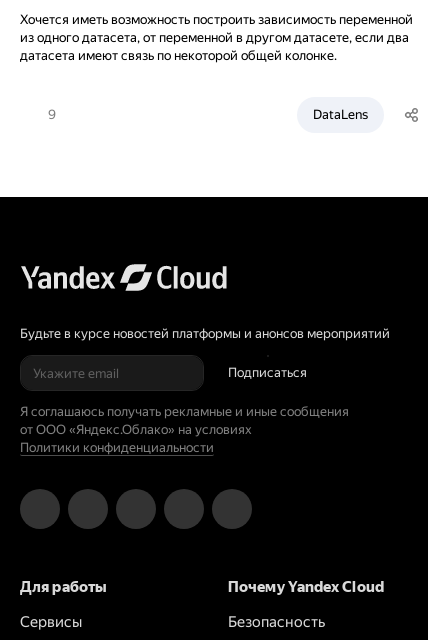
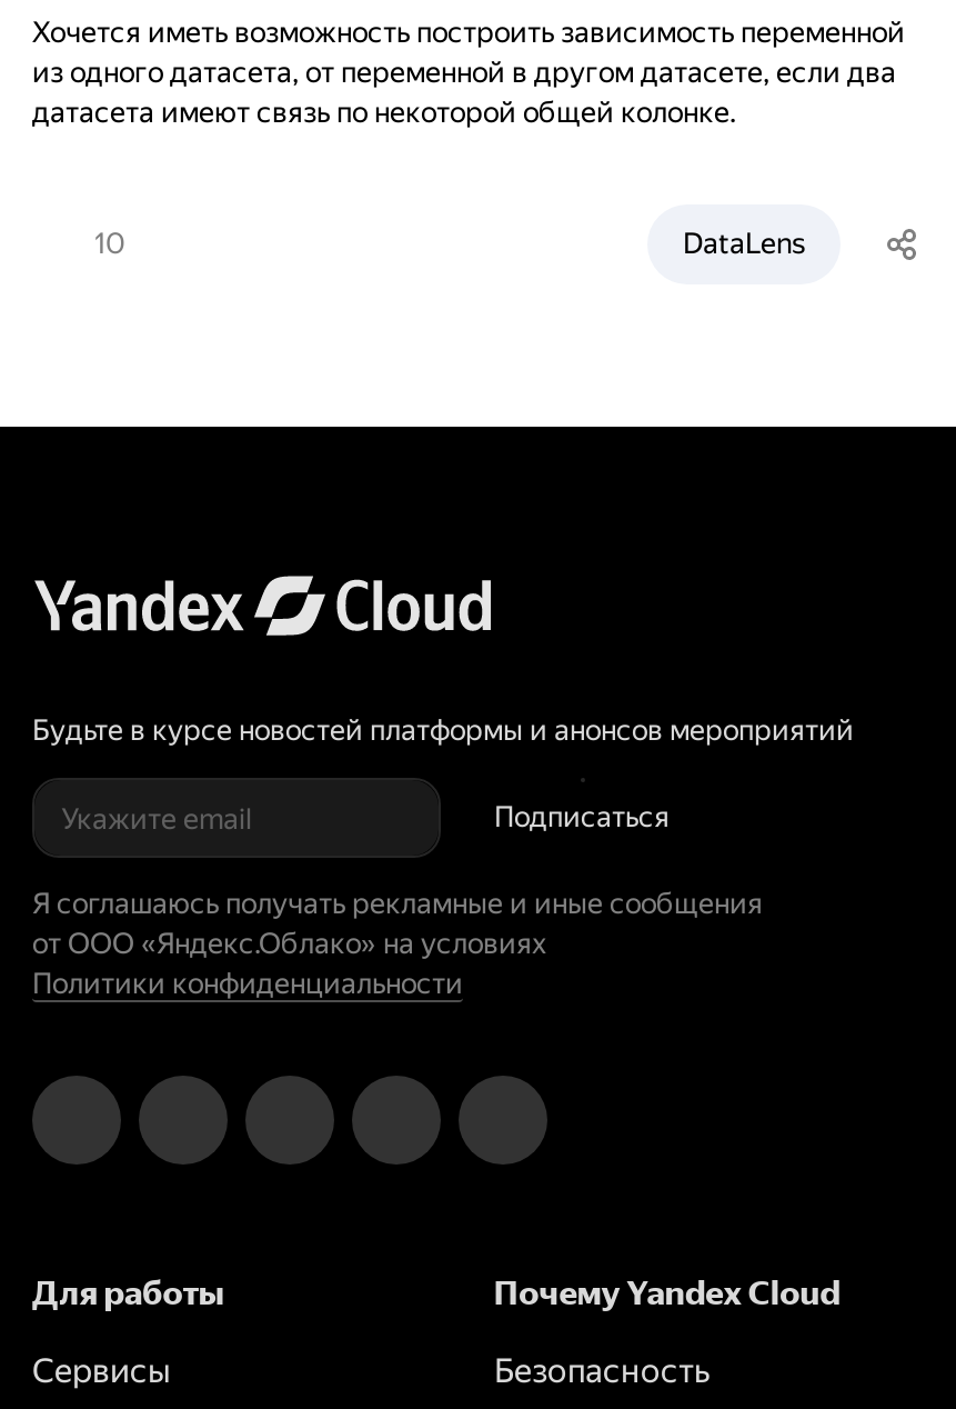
- 9
+ 10
